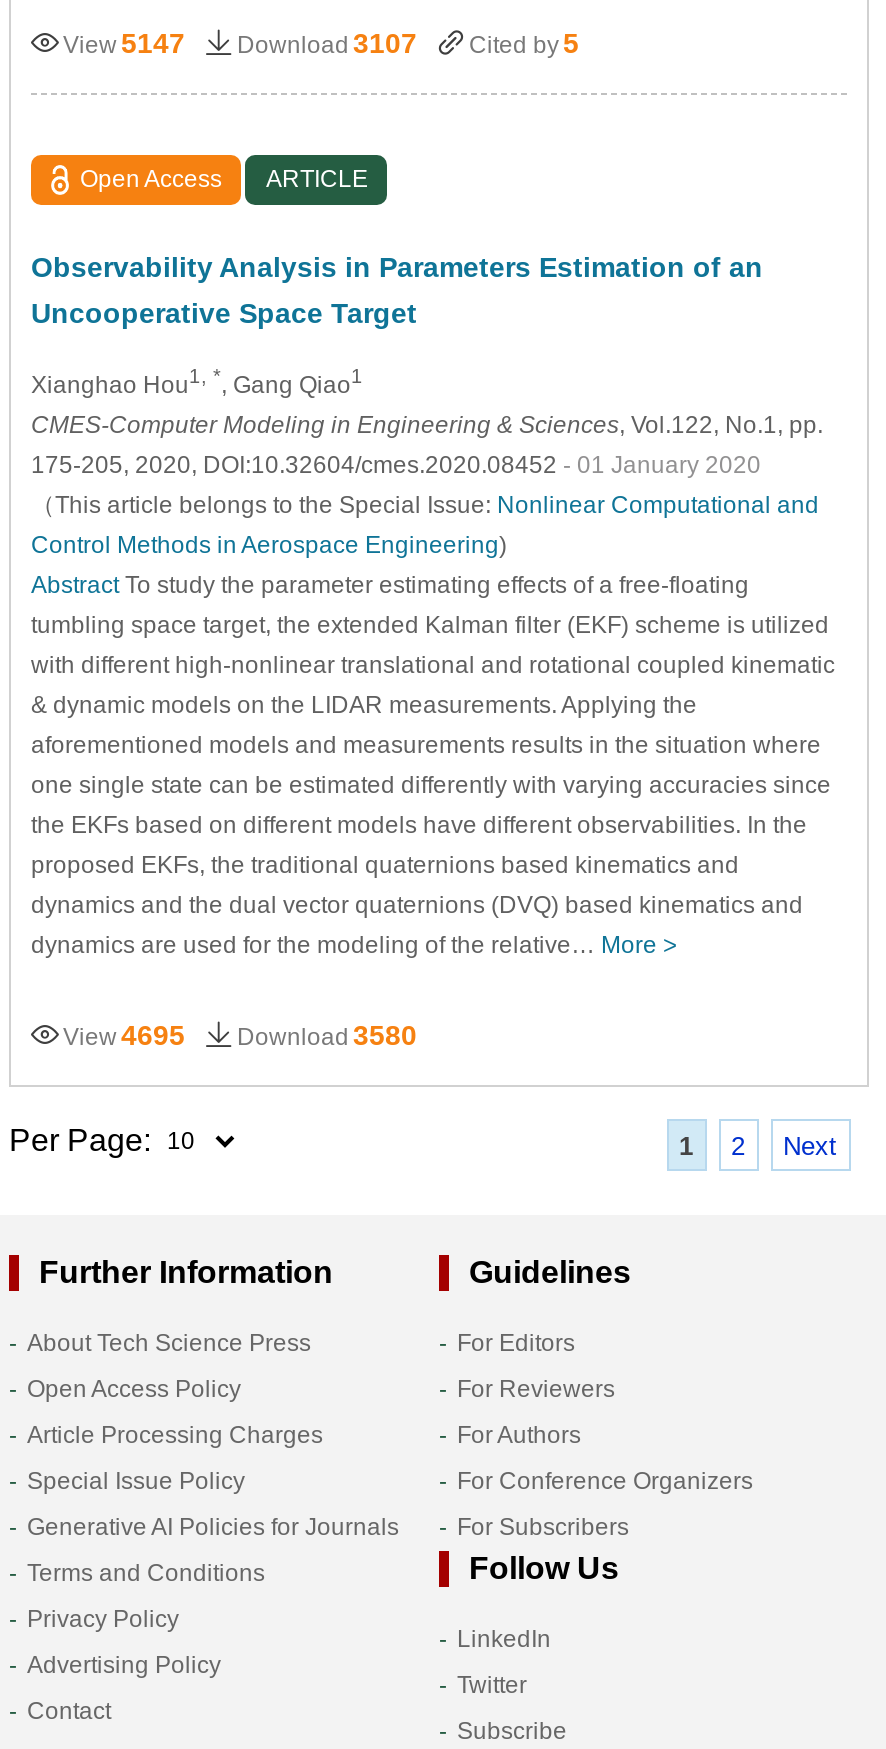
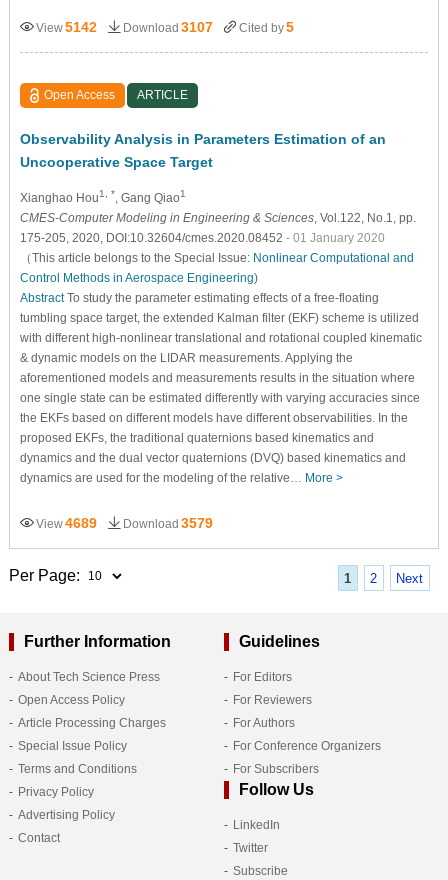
- View 5147 Download 3107 Cited by 5
+ View 5142 Download 3107 Cited by 5

- View 4695
+ View 4689

- Download 3580
+ Download 3579

- Generative AI Policies for Journals

moved up: Terms and Conditions | Privacy Policy | Advertising Policy | Contact
